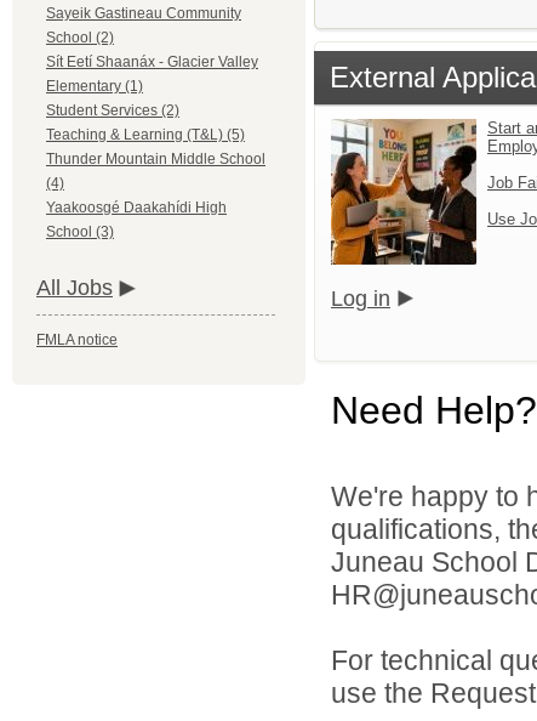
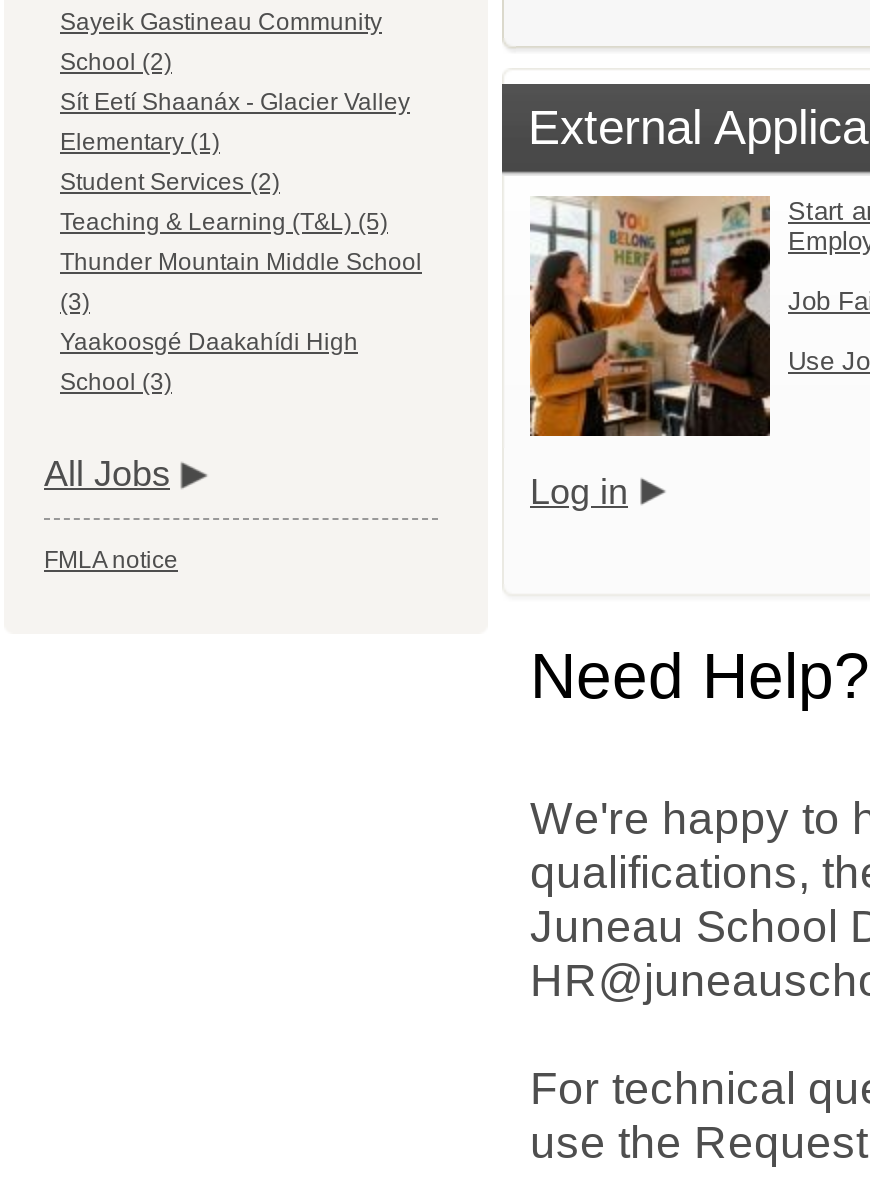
- (4)
+ (3)
